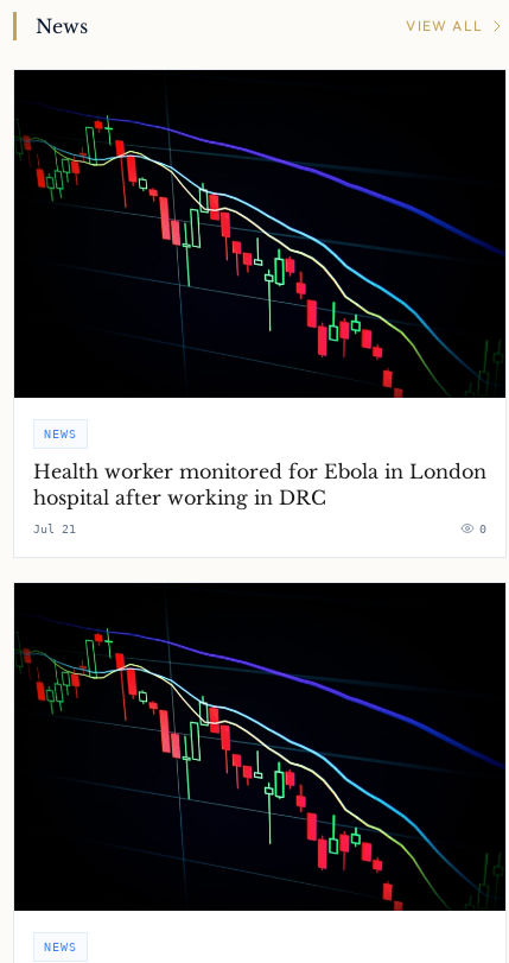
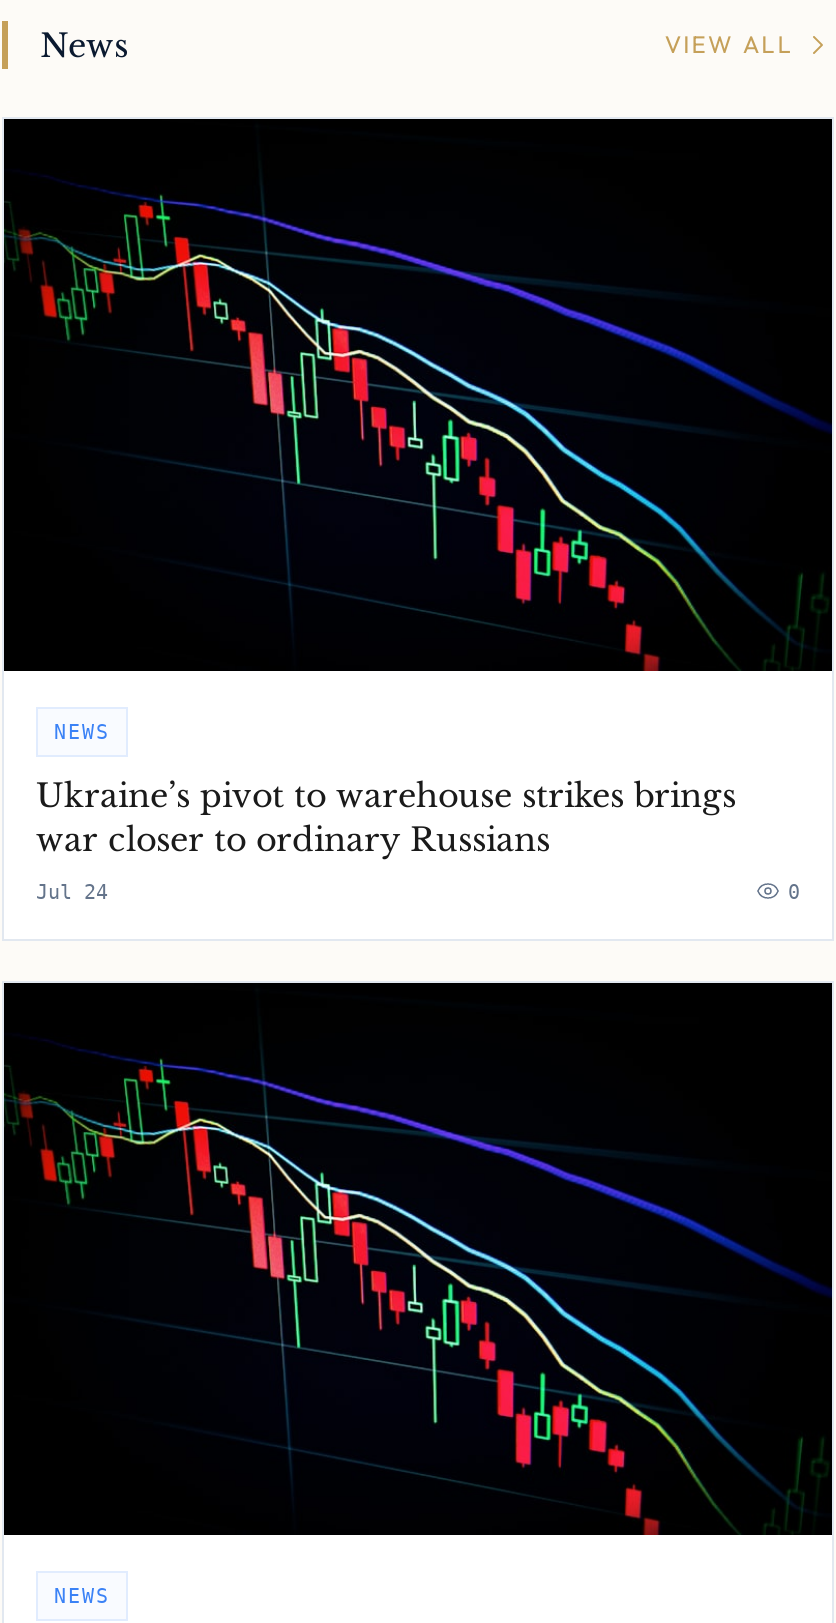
- Health worker monitored for Ebola in London
- hospital after working in DRC
+ Ukraine’s pivot to warehouse strikes brings
+ war closer to ordinary Russians

- Jul 21
+ Jul 24
